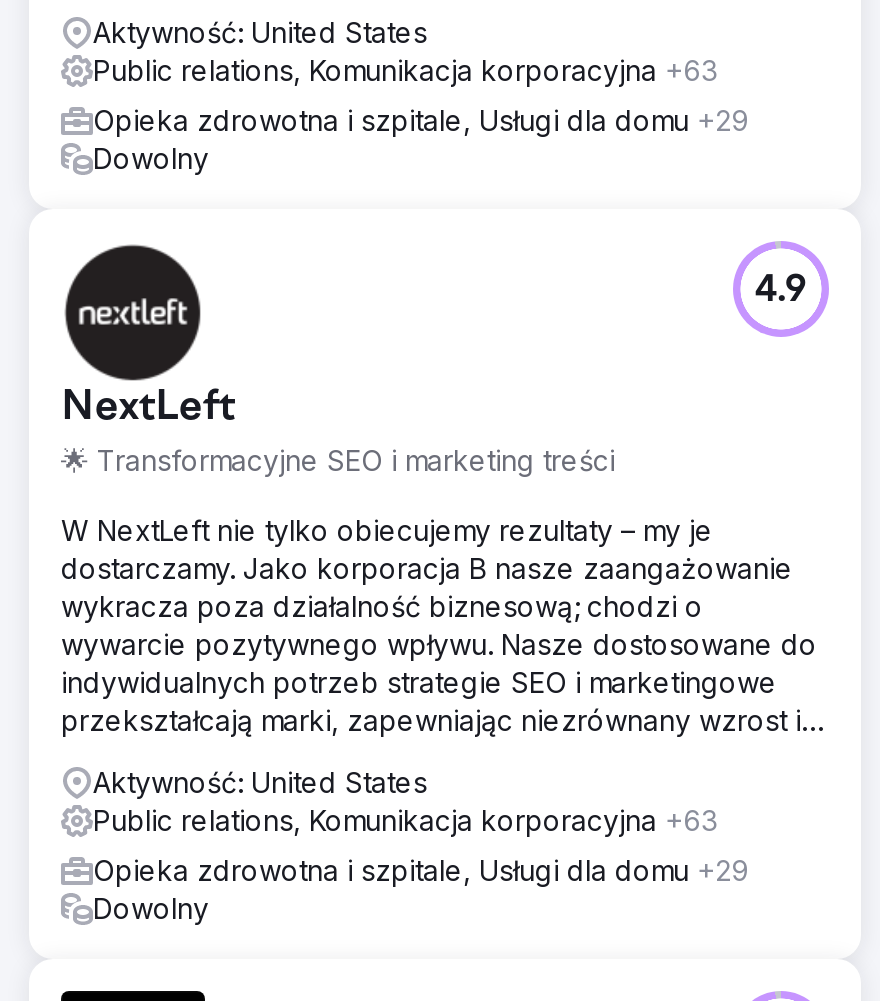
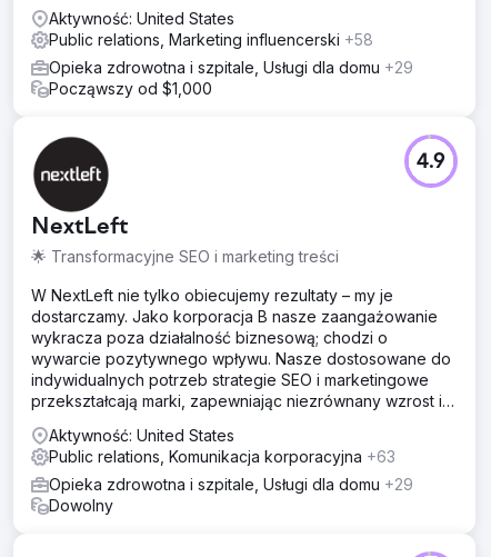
- Public relations, Komunikacja korporacyjna +63
+ Public relations, Marketing influencerski +58

- Dowolny
+ Począwszy od $1,000
